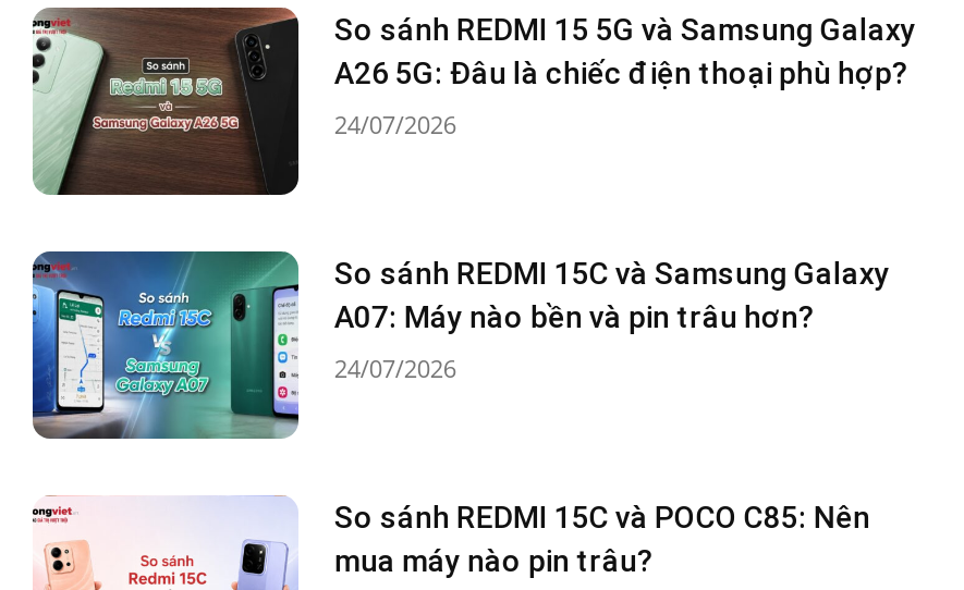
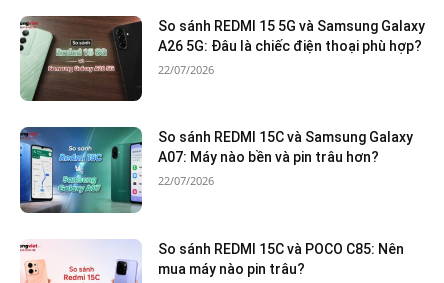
- 24/07/2026
+ 22/07/2026

- 24/07/2026
+ 22/07/2026
